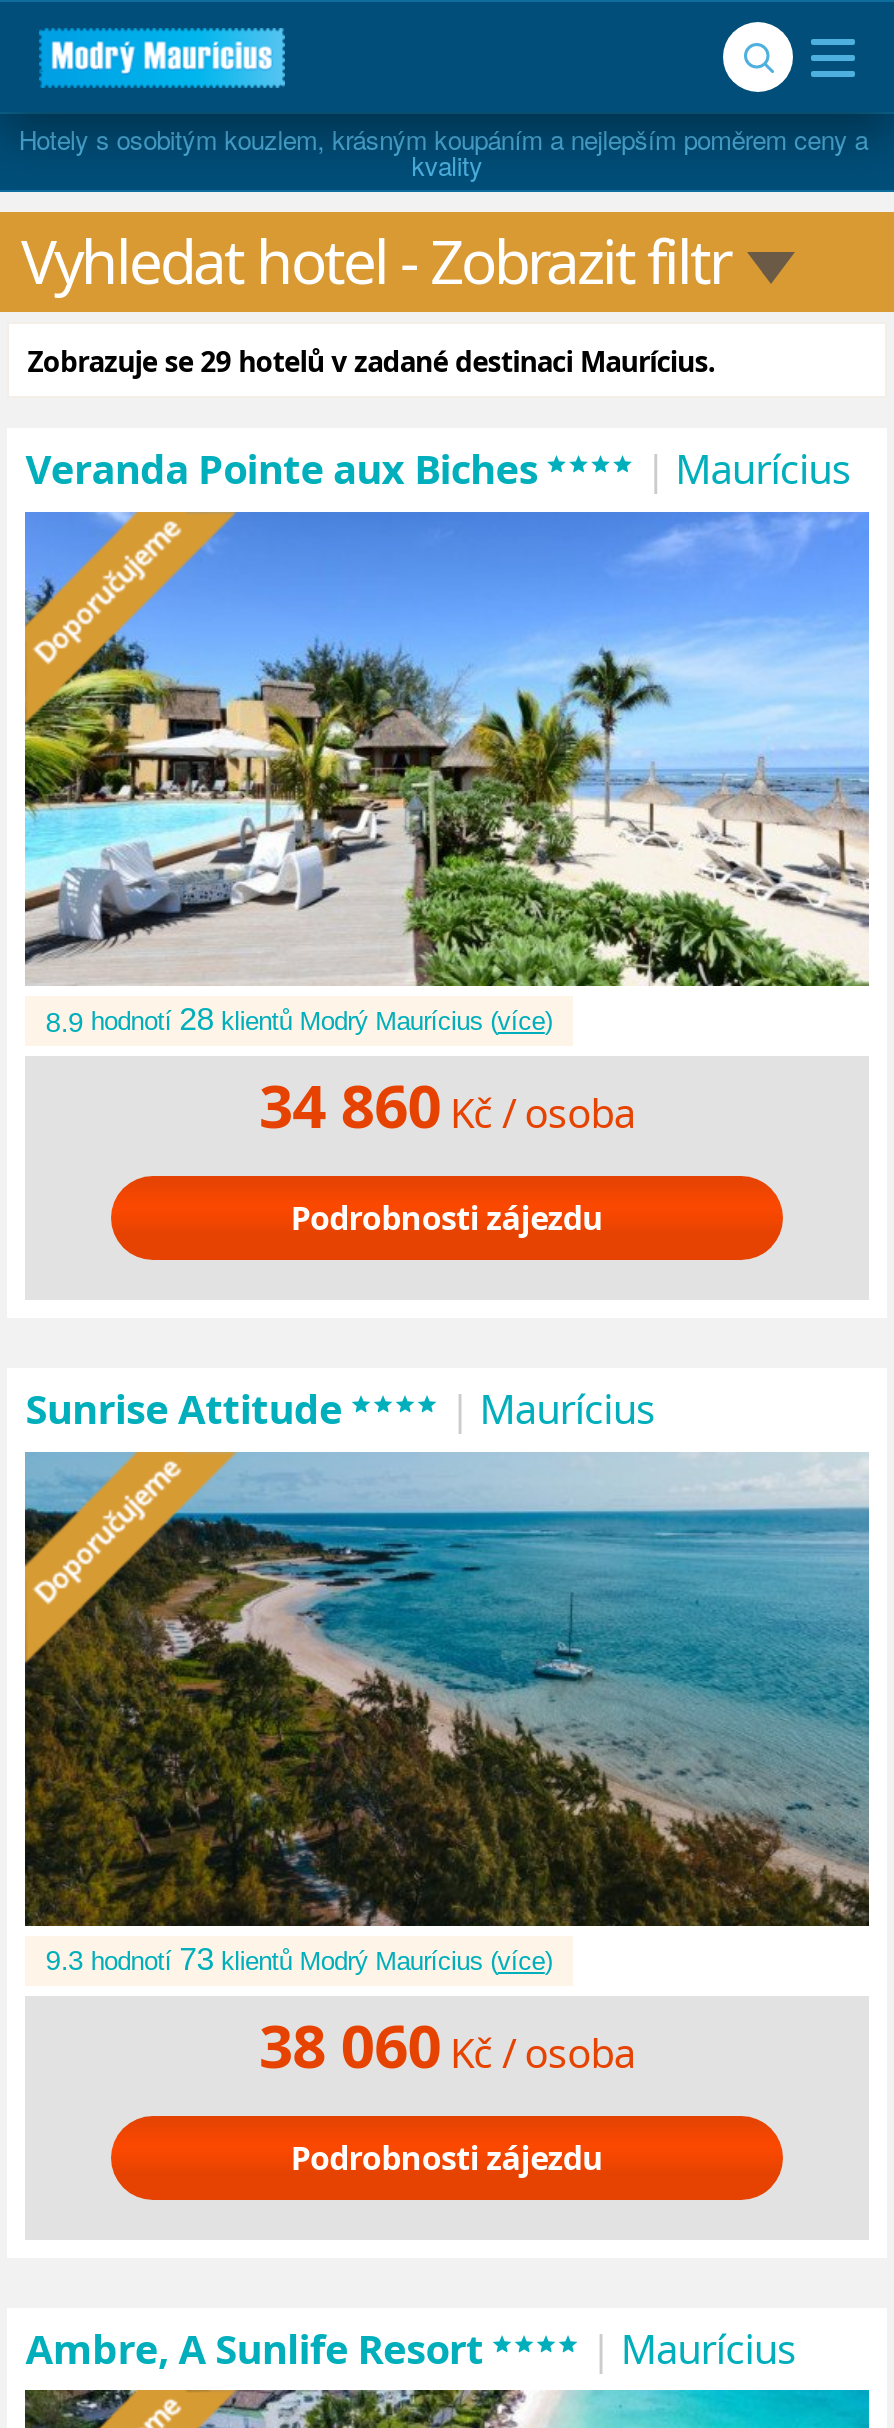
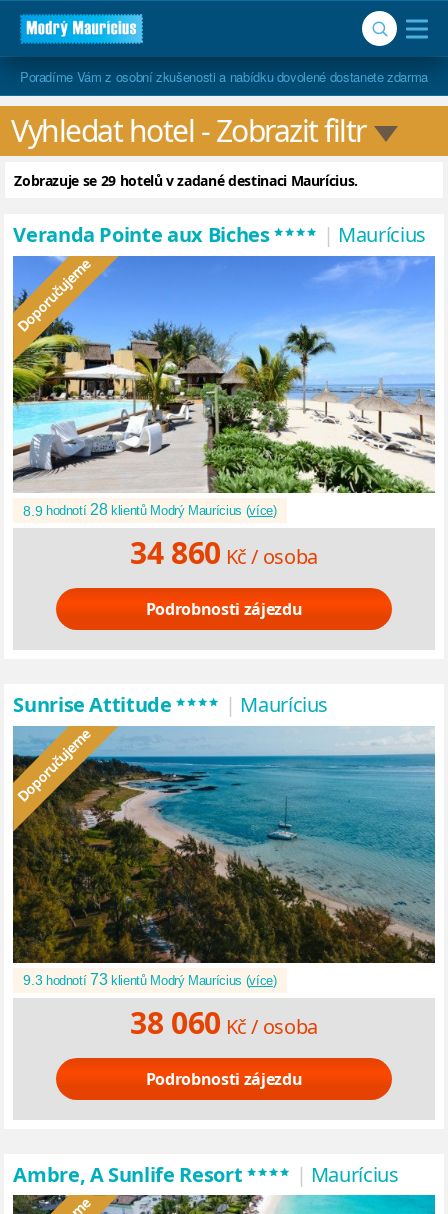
- Hotely s osobitým kouzlem, krásným koupáním a nejlepším poměrem ceny a
- kvality
+ Poradíme Vám z osobní zkušenosti a nabídku dovolené dostanete zdarma
